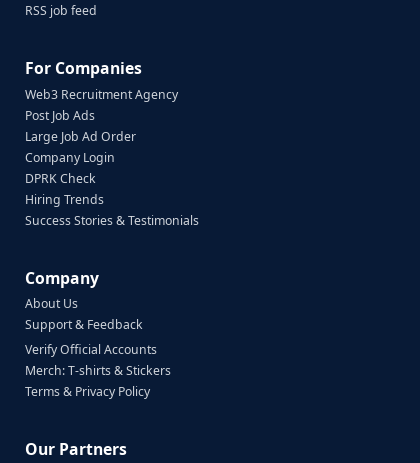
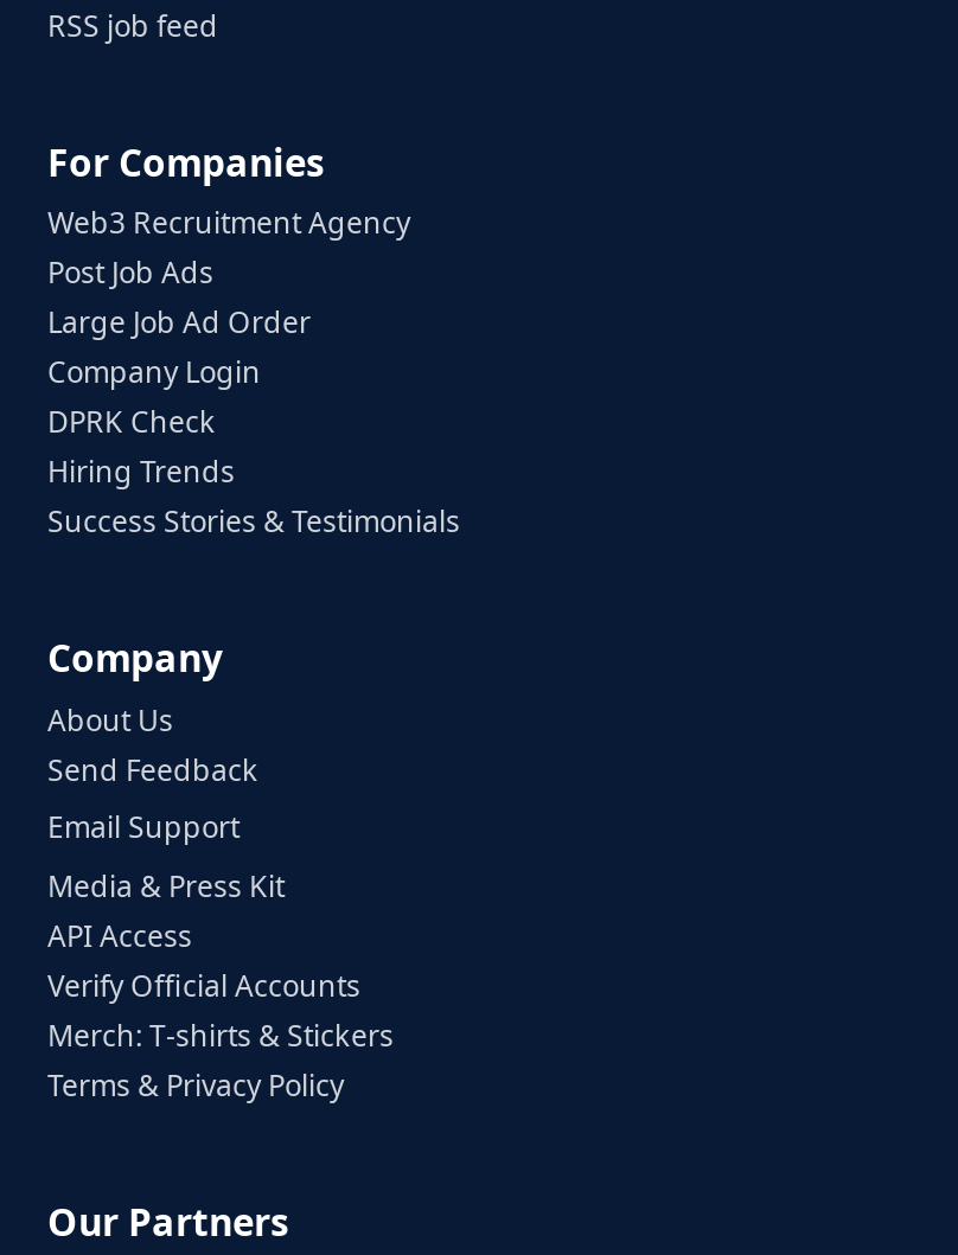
- Support & Feedback
+ Send Feedback
+ Email Support
+ Media & Press Kit
+ API Access
